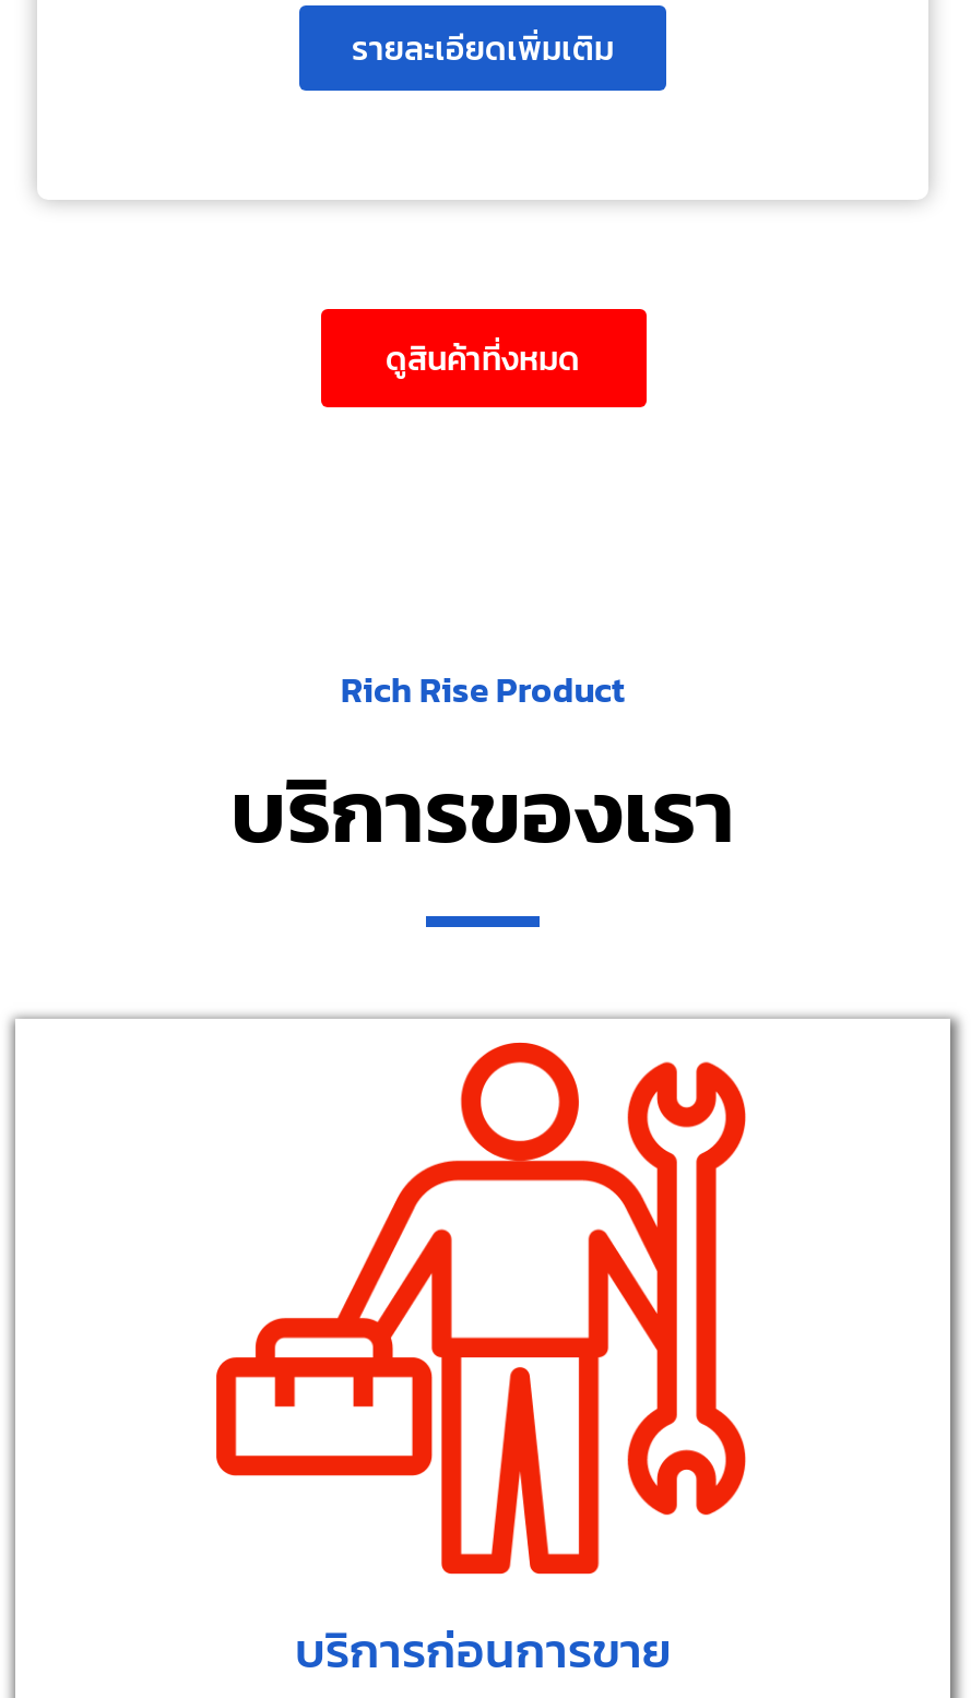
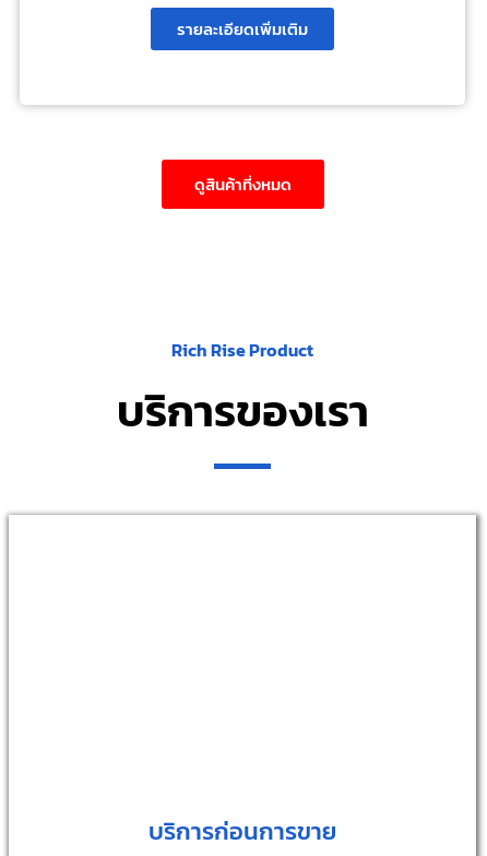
- [image]
